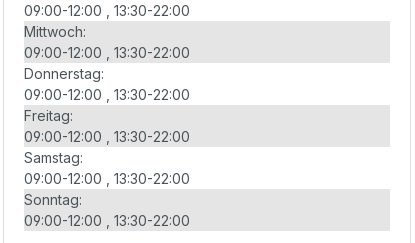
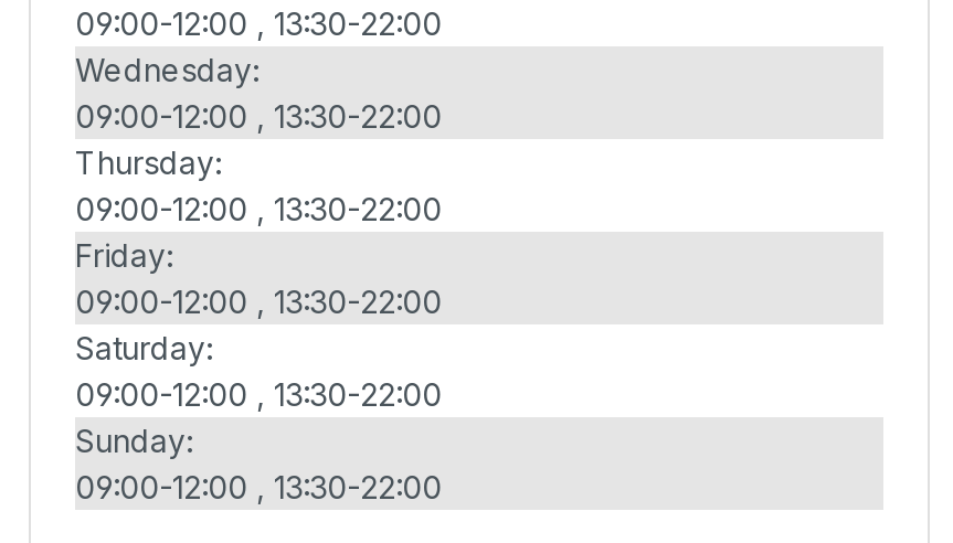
- Mittwoch:
+ Wednesday:

- Donnerstag:
+ Thursday:

- Freitag:
+ Friday:

- Samstag:
+ Saturday:

- Sonntag:
+ Sunday:
